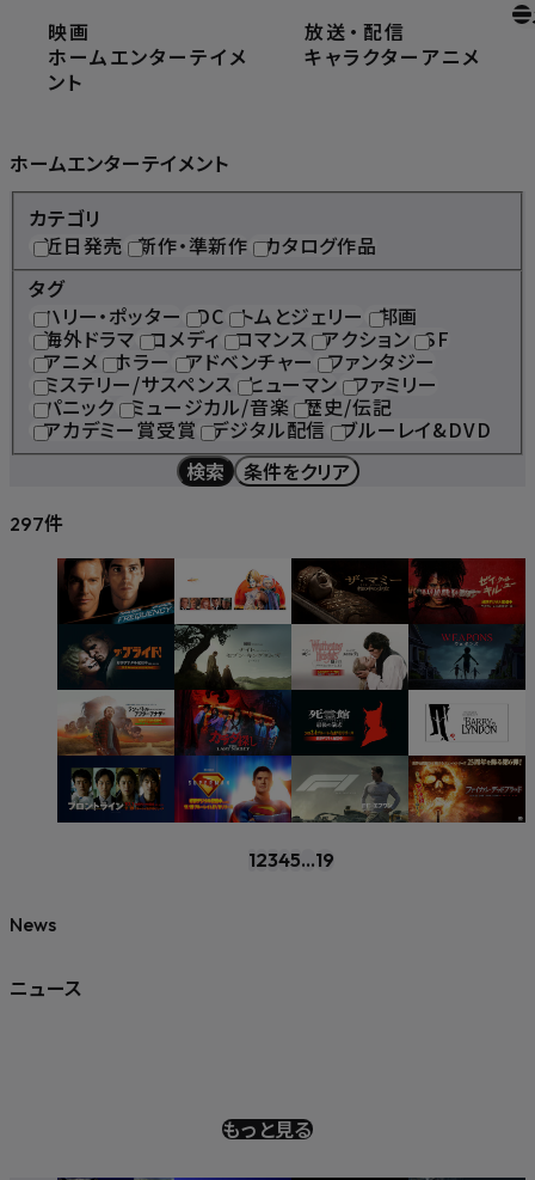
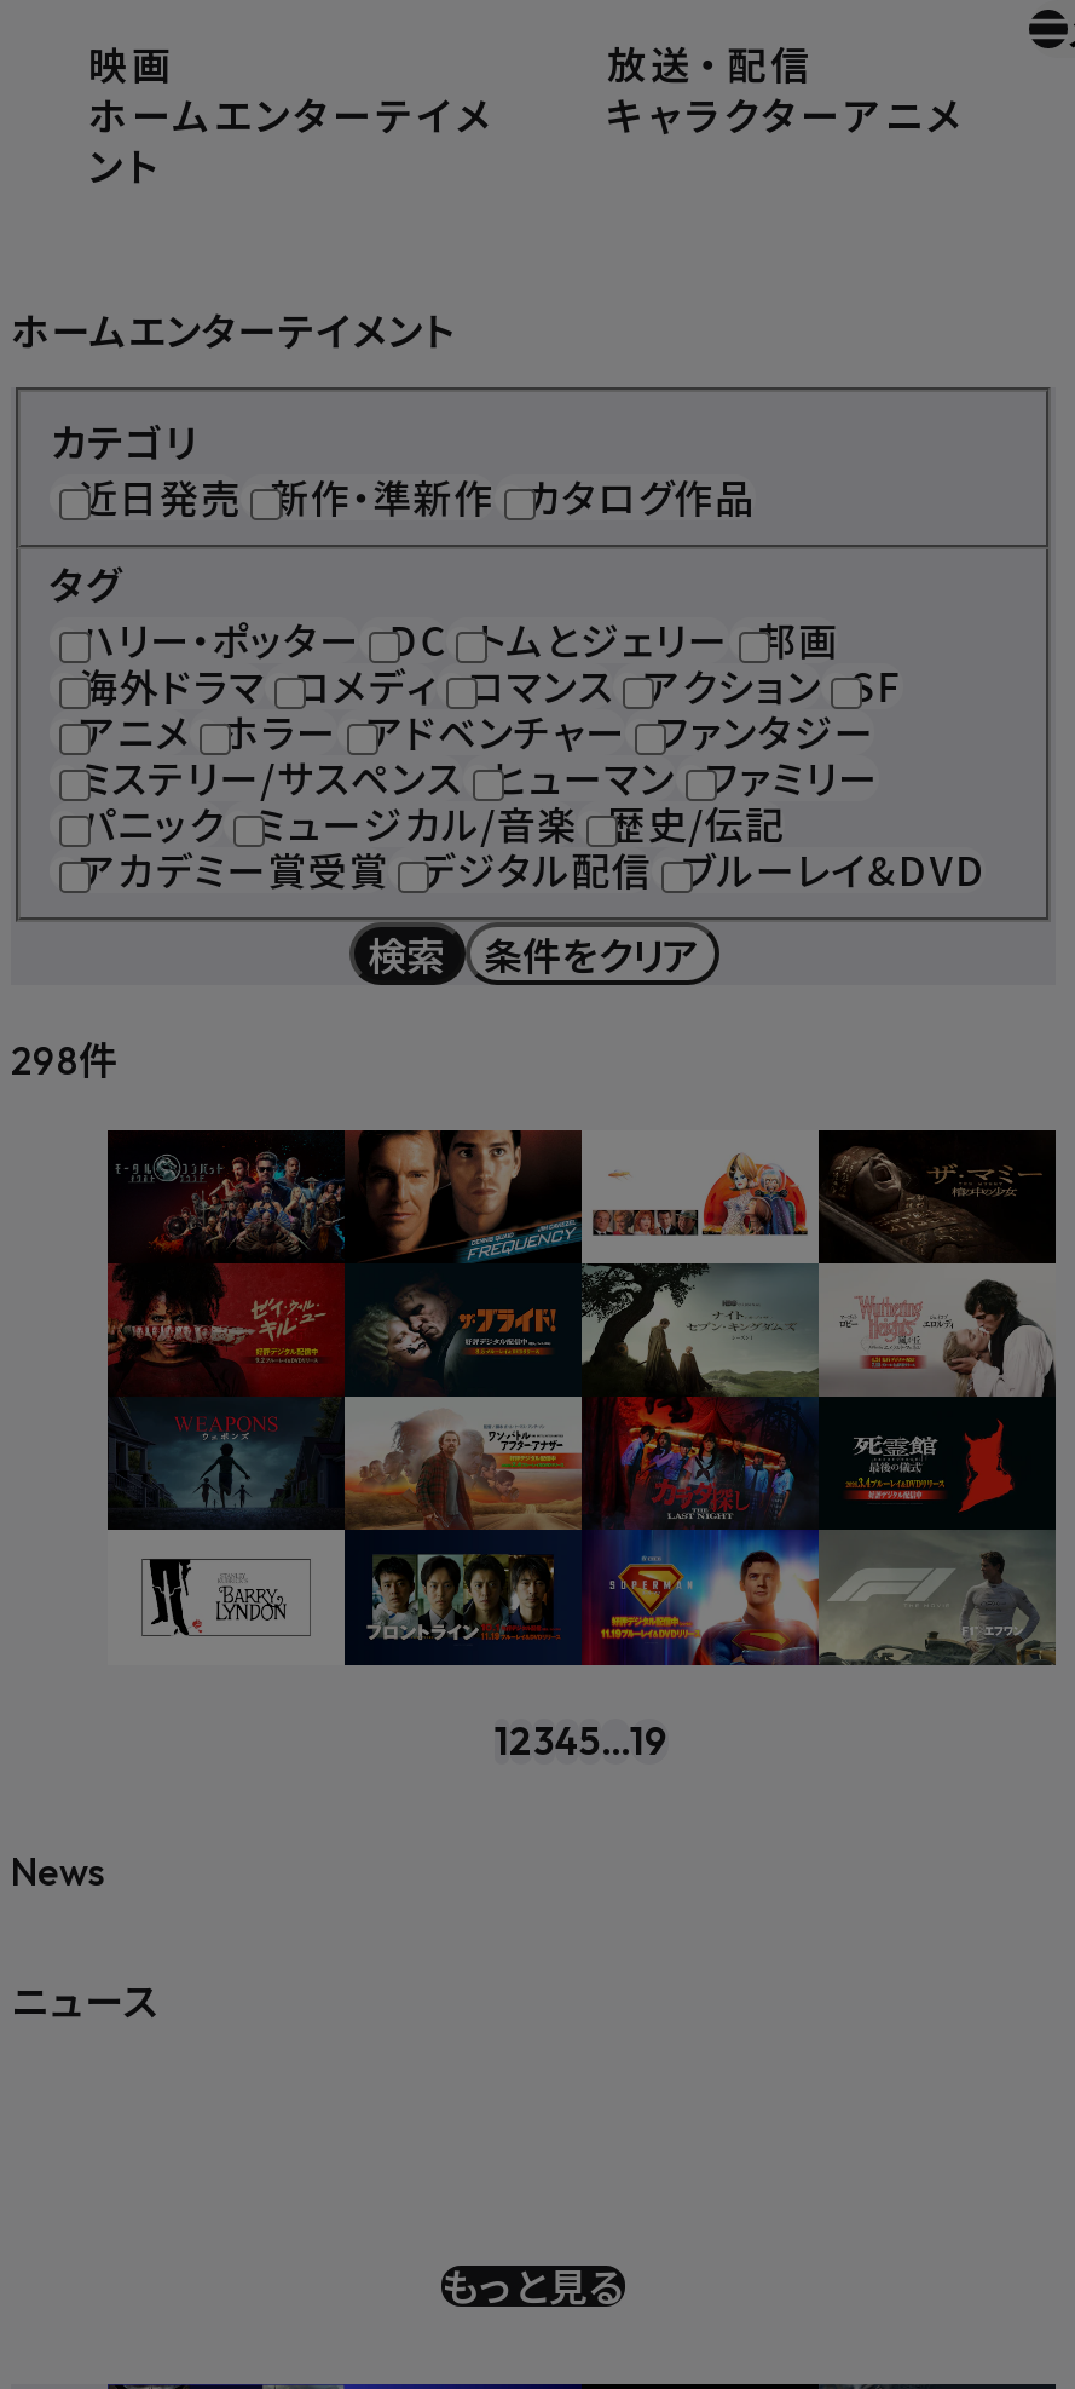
- 297件
+ 298件

- [image]
+ [image]
